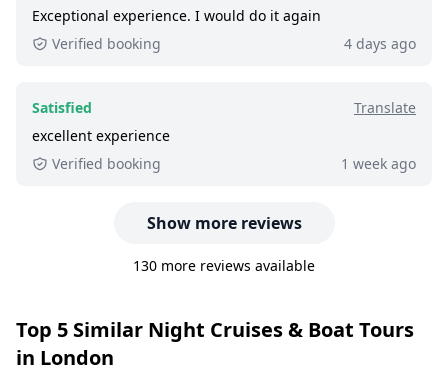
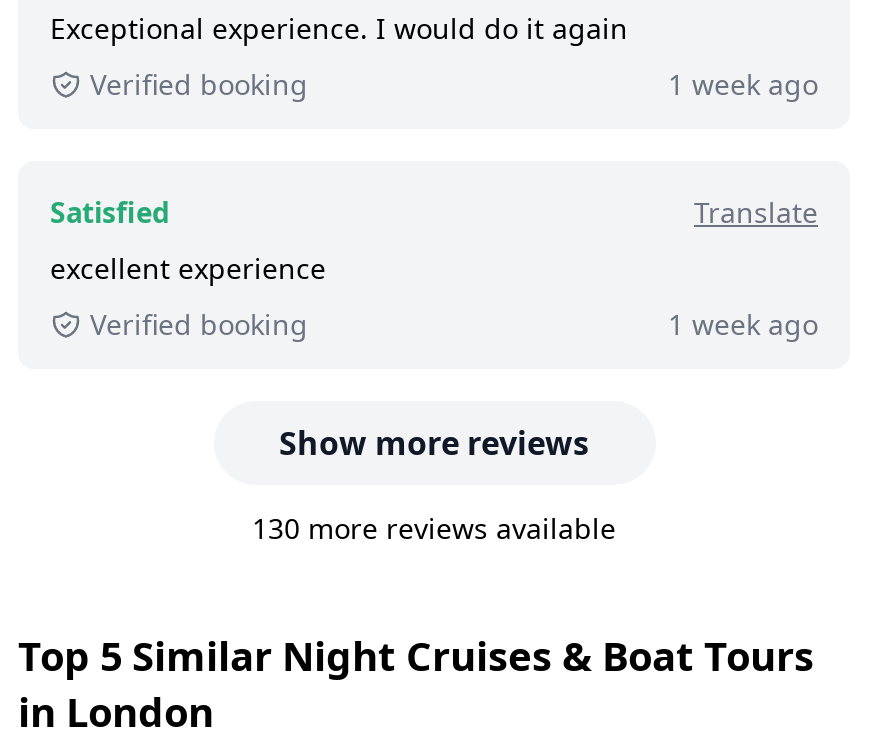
- 4 days ago
+ 1 week ago
